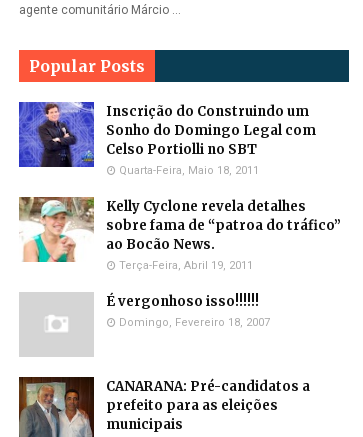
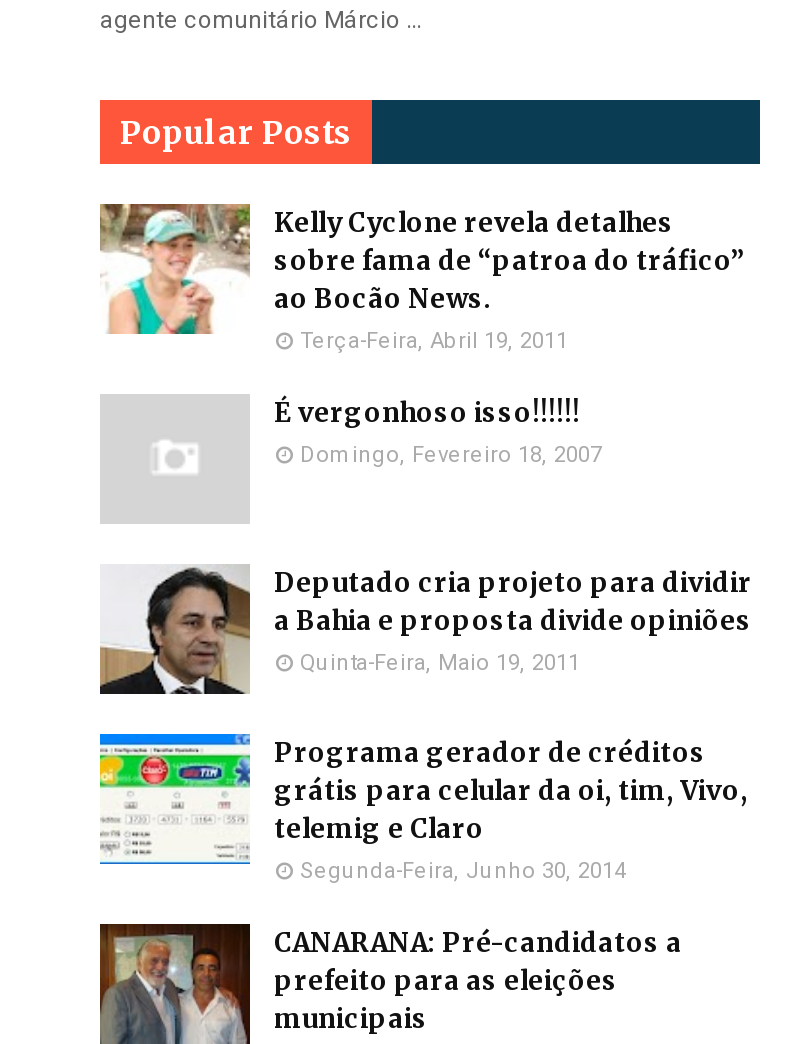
- [image]
- Inscrição do Construindo um
- Sonho do Domingo Legal com
- Celso Portiolli no SBT
- Quarta-Feira, Maio 18, 2011

moved up: [image] | Kelly Cyclone revela detalhes | sobre fama de “patroa do tráfico” | ao Bocão News. | Terça-Feira, Abril 19, 2011 | É vergonhoso isso!!!!!! | Domingo, Fevereiro 18, 2007

+ [image]

+ [image]
+ Deputado cria projeto para dividir
+ a Bahia e proposta divide opiniões
+ Quinta-Feira, Maio 19, 2011
+ Programa gerador de créditos
+ grátis para celular da oi, tim, Vivo,
+ telemig e Claro
+ Segunda-Feira, Junho 30, 2014
